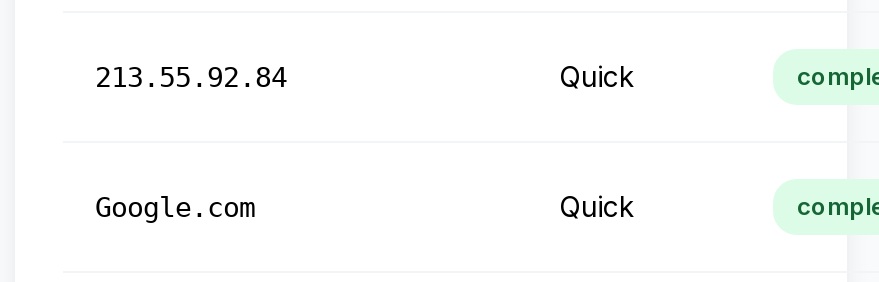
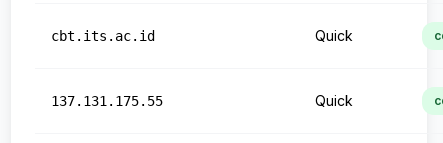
- 213.55.92.84
+ cbt.its.ac.id

- Google.com
+ 137.131.175.55
